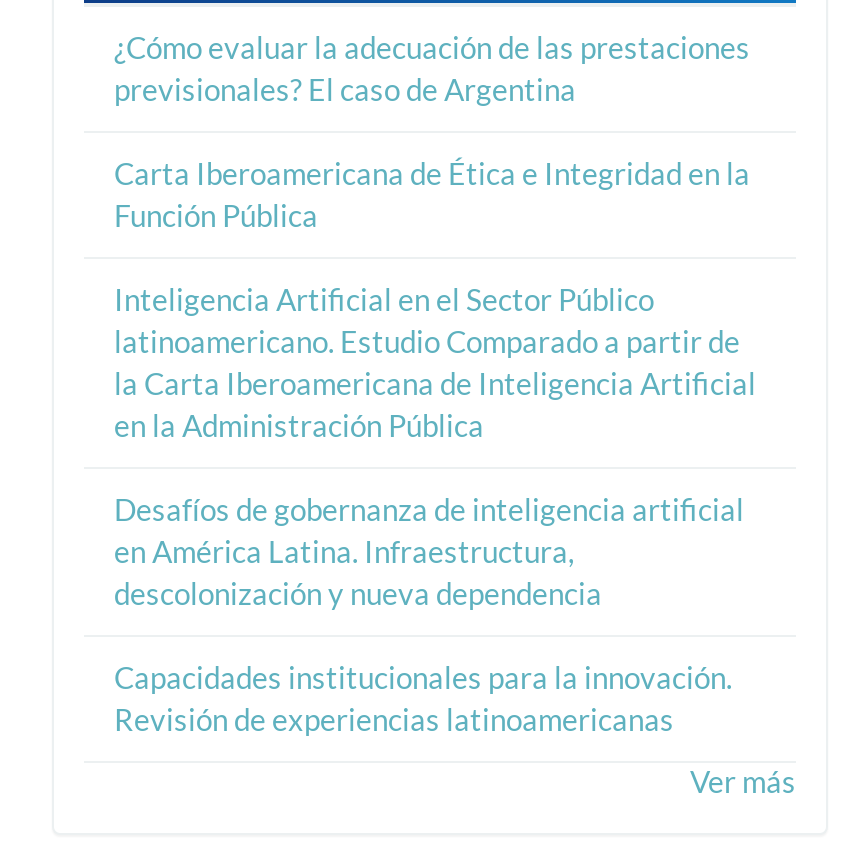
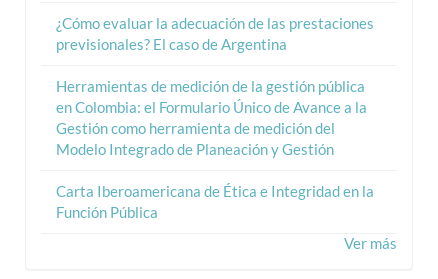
+ Herramientas de medición de la gestión pública
+ en Colombia: el Formulario Único de Avance a la
+ Gestión como herramienta de medición del
+ Modelo Integrado de Planeación y Gestión

moved down: Carta Iberoamericana de Ética e Integridad en la | Función Pública

- Inteligencia Artificial en el Sector Público
- latinoamericano. Estudio Comparado a partir de
- la Carta Iberoamericana de Inteligencia Artificial
- en la Administración Pública
- Desafíos de gobernanza de inteligencia artificial
- en América Latina. Infraestructura,
- descolonización y nueva dependencia
- Capacidades institucionales para la innovación.
- Revisión de experiencias latinoamericanas
